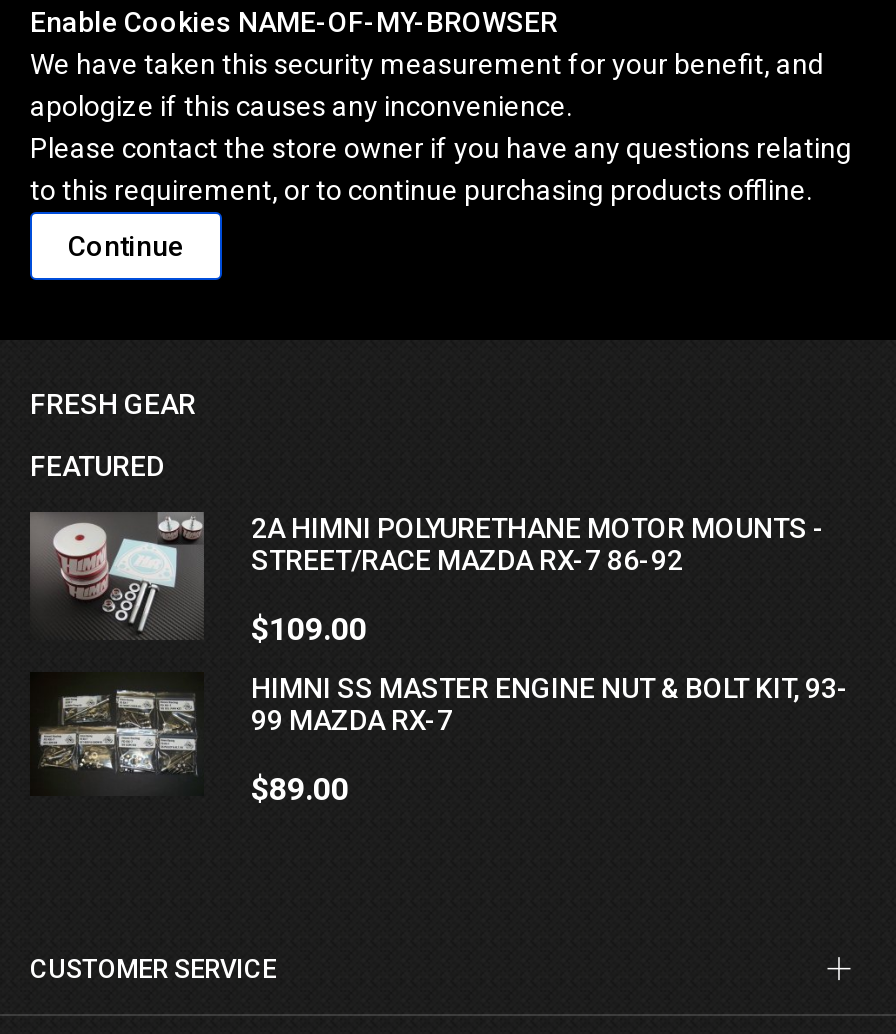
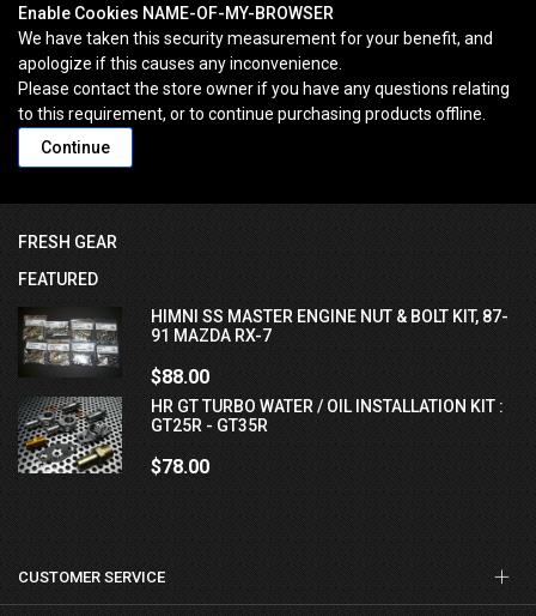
- [image]
- 2A HIMNI POLYURETHANE MOTOR MOUNTS -
- STREET/RACE MAZDA RX-7 86-92
- $109.00
- HIMNI SS MASTER ENGINE NUT & BOLT KIT, 93-
- 99 MAZDA RX-7
- $89.00
+ [image]
+ HIMNI SS MASTER ENGINE NUT & BOLT KIT, 87-
+ 91 MAZDA RX-7
+ $88.00
+ HR GT TURBO WATER / OIL INSTALLATION KIT :
+ GT25R - GT35R
+ $78.00

- [image]
+ [image]
